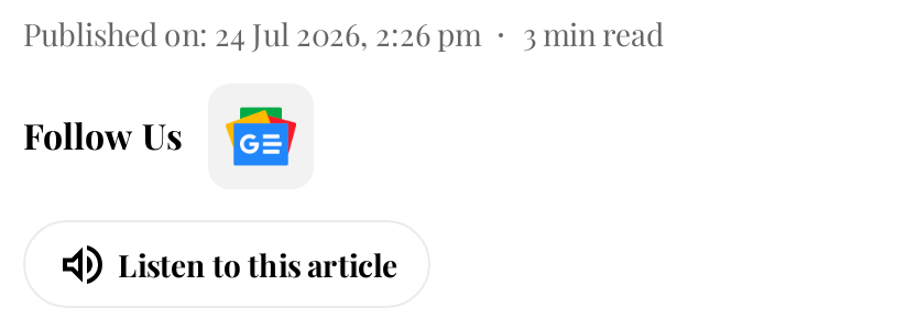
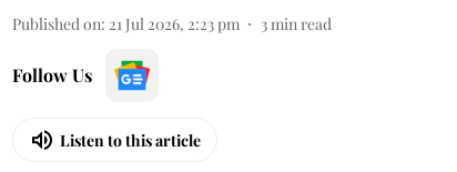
- Published on: 24 Jul 2026, 2:26 pm
+ Published on: 21 Jul 2026, 2:23 pm
